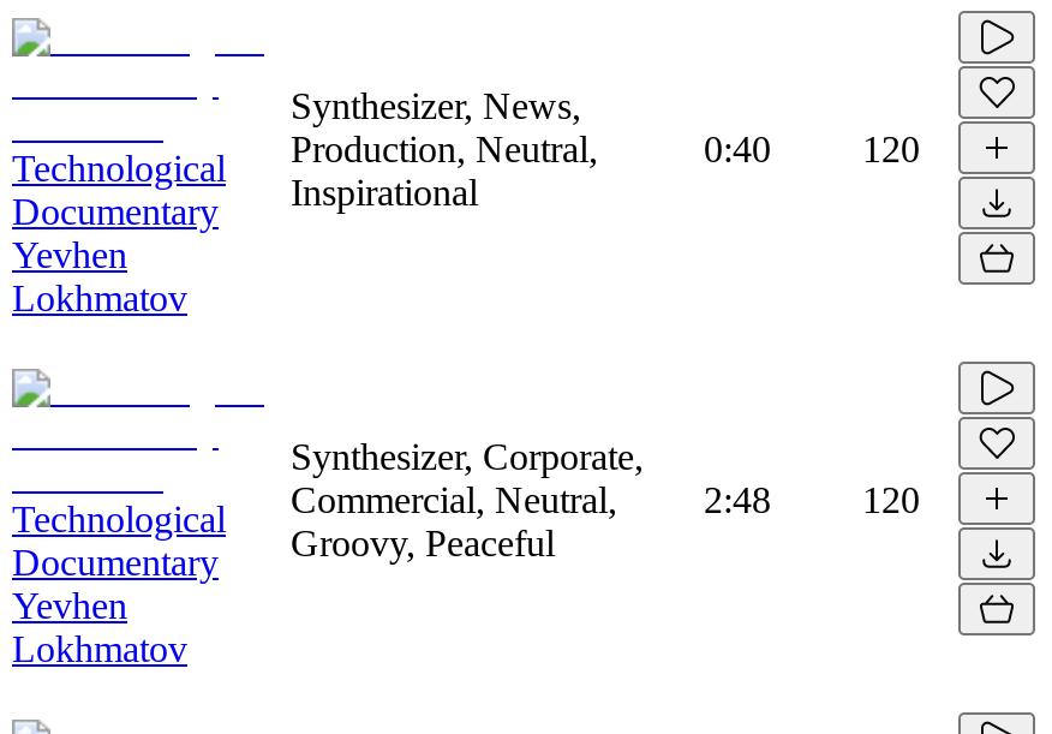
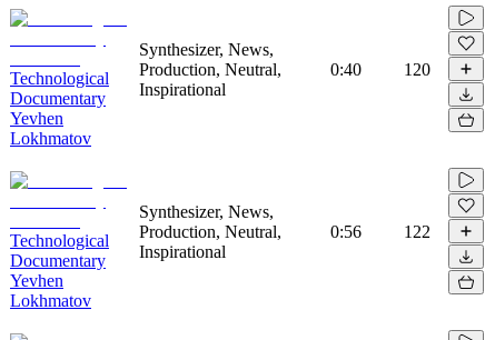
- Synthesizer, Corporate,
- Commercial, Neutral,
- Groovy, Peaceful
+ Synthesizer, News,
+ Production, Neutral,
+ Inspirational

- 2:48
- 120
+ 0:56
+ 122
